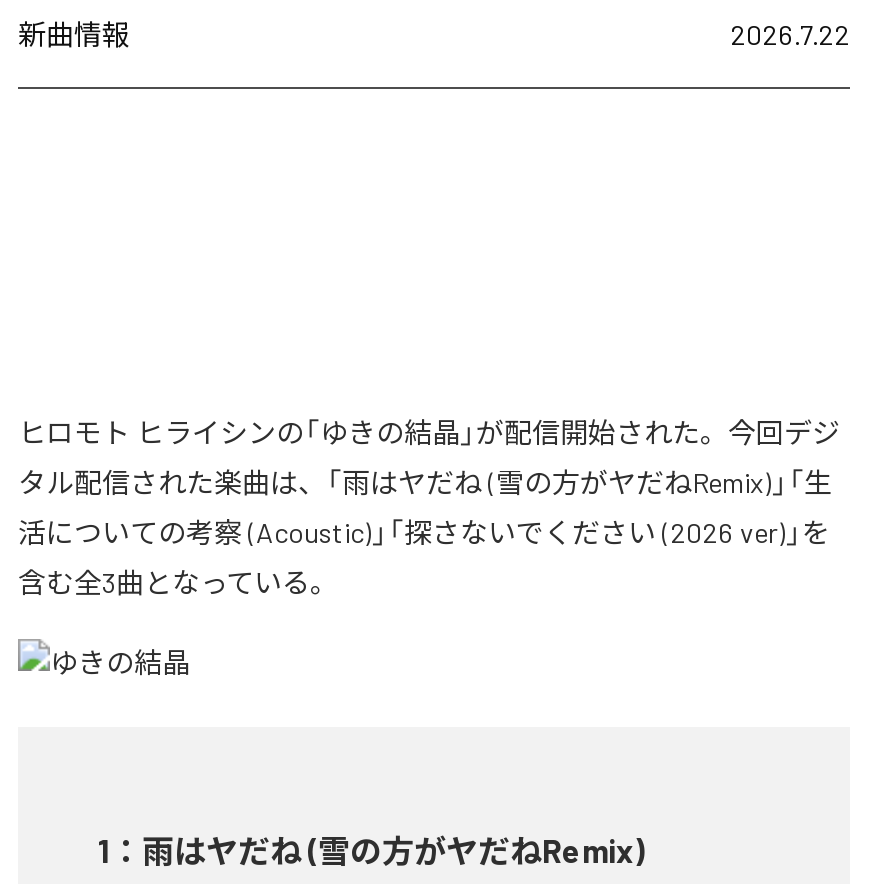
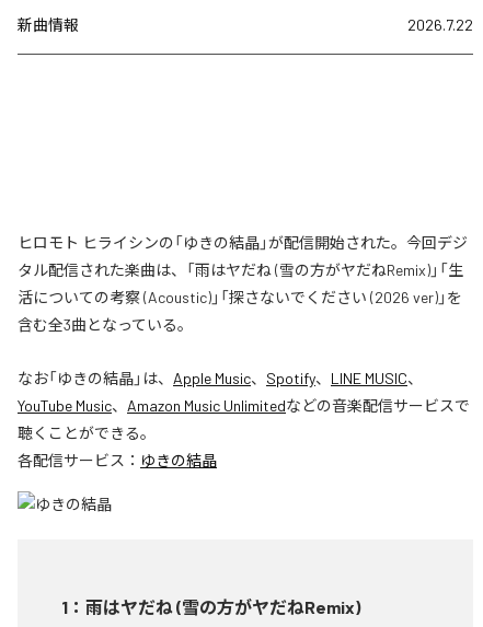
+ なお「ゆきの結晶」は、Apple Music、Spotify、LINE MUSIC、
+ YouTube Music、Amazon Music Unlimitedなどの音楽配信サービスで
+ 聴くことができる。
+ 各配信サービス：ゆきの結晶
